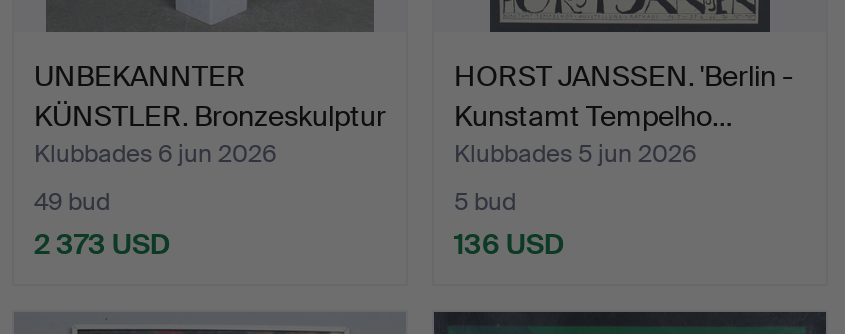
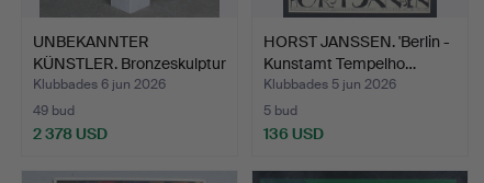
- 2 373 USD
+ 2 378 USD
